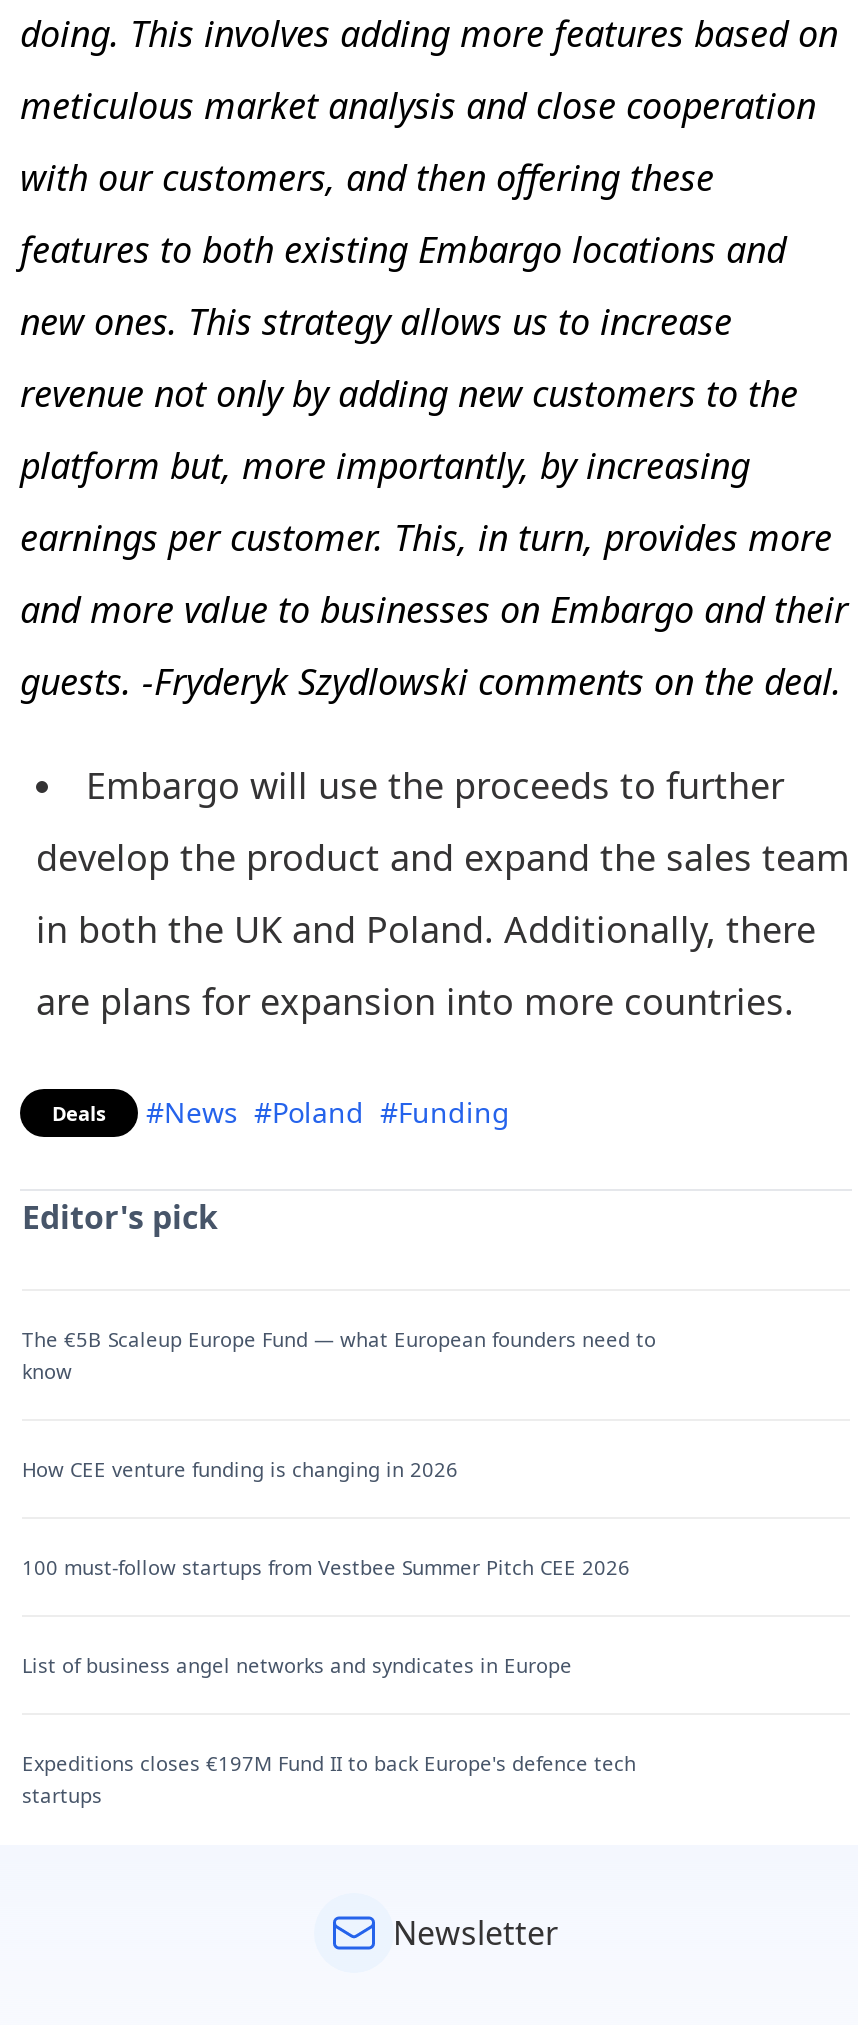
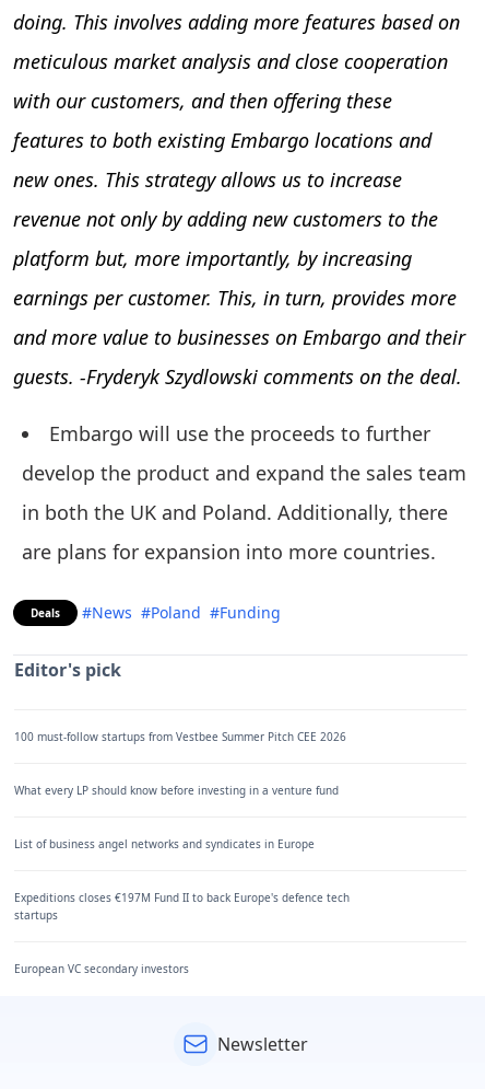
- The €5B Scaleup Europe Fund — what European founders need to
- know
- How CEE venture funding is changing in 2026

moved up: 100 must-follow startups from Vestbee Summer Pitch CEE 2026

+ What every LP should know before investing in a venture fund

moved up: List of business angel networks and syndicates in Europe | Expeditions closes €197M Fund II to back Europe's defence tech | startups

+ European VC secondary investors
